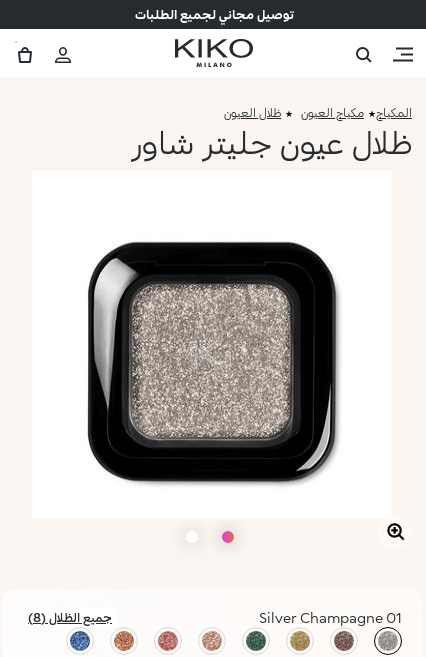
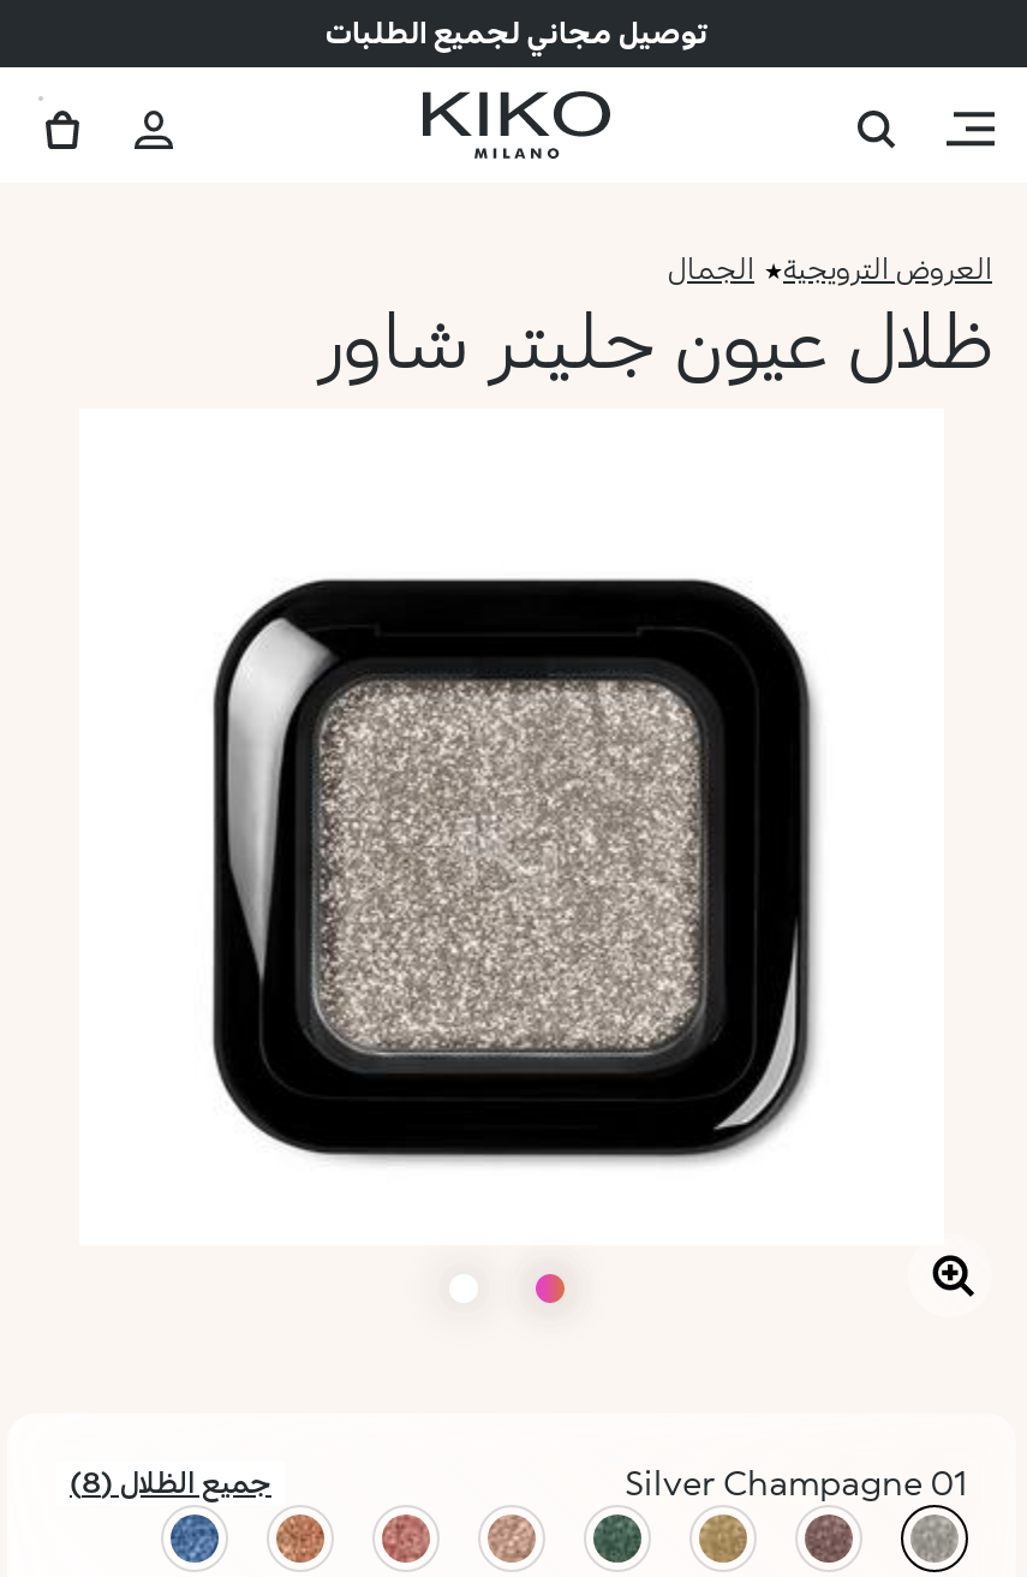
- المكياج
- مكياج العيون
- ظلال العيون
+ العروض الترويجية
+ الجمال
